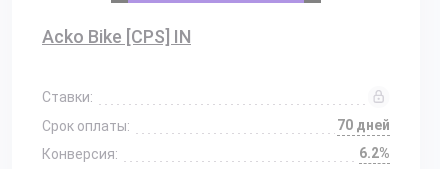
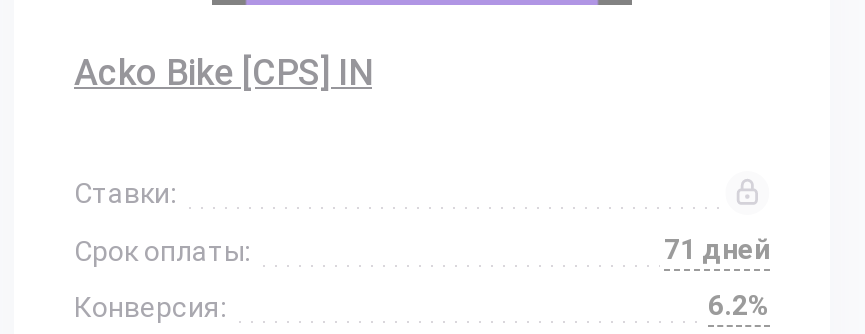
- 70 дней
+ 71 дней
